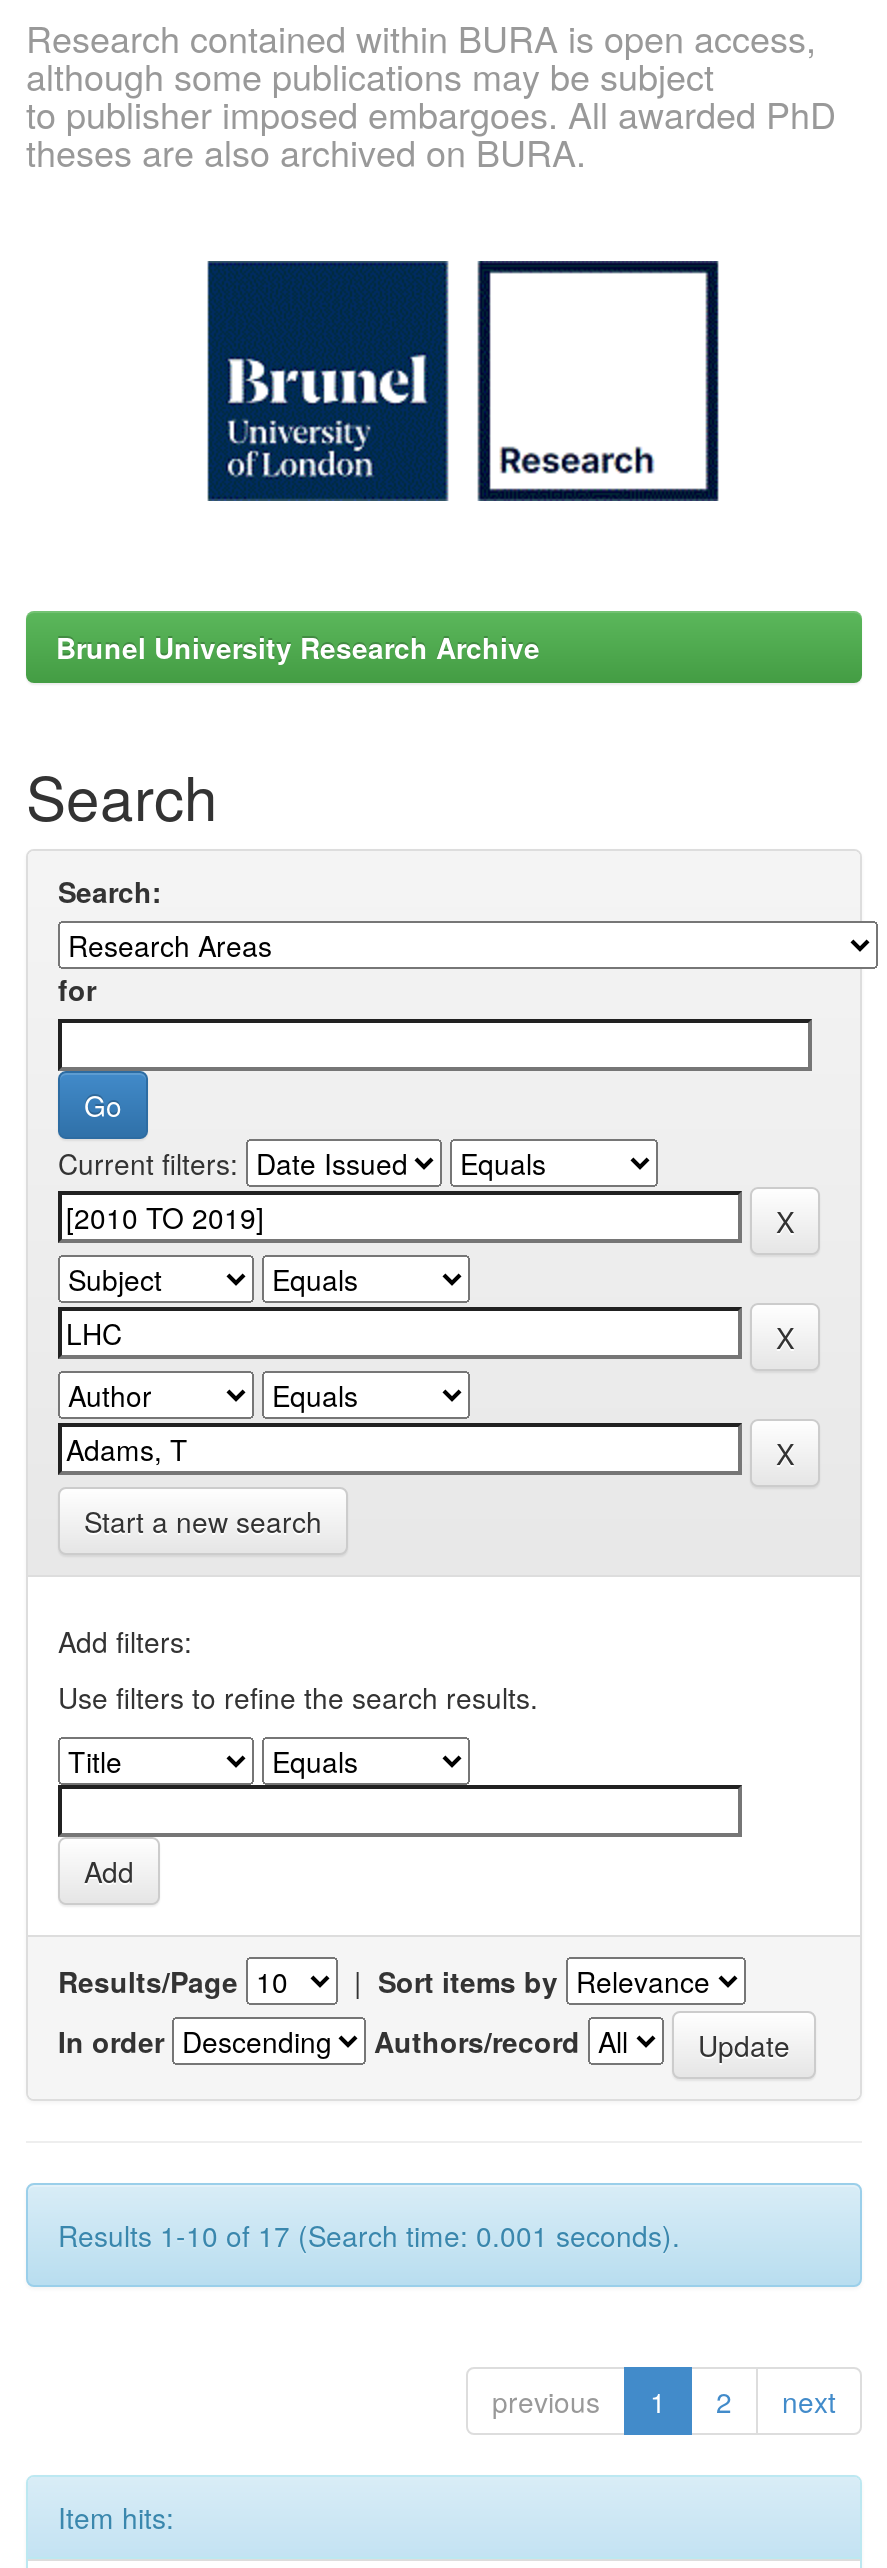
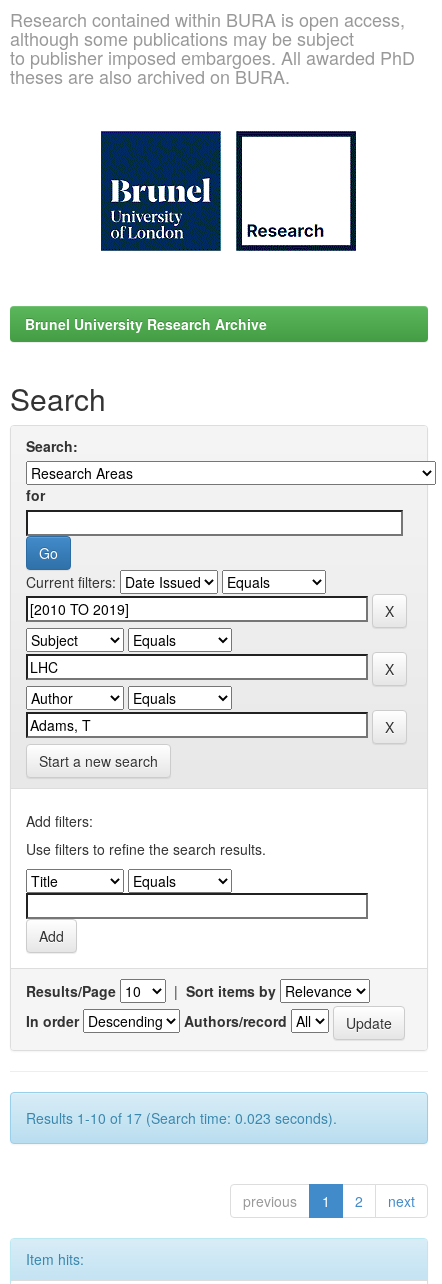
- Results 1-10 of 17 (Search time: 0.001 seconds).
+ Results 1-10 of 17 (Search time: 0.023 seconds).
